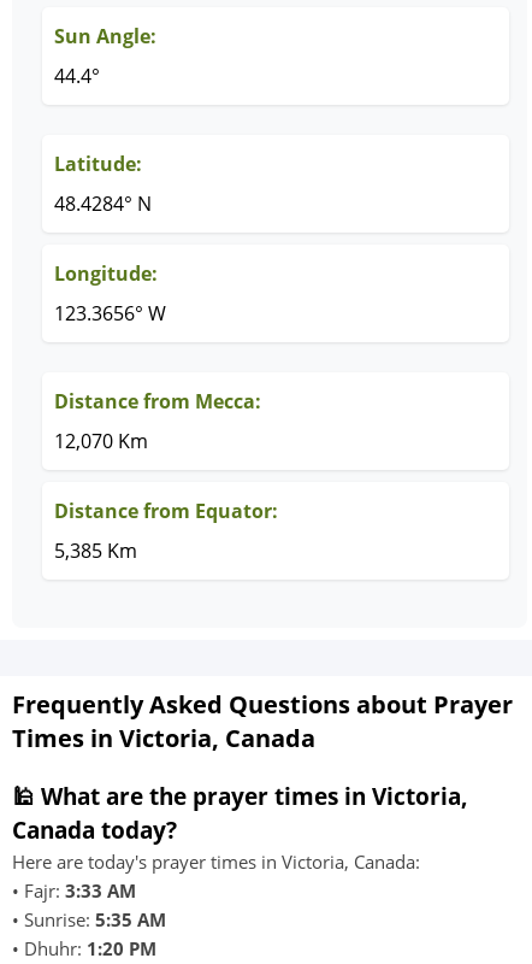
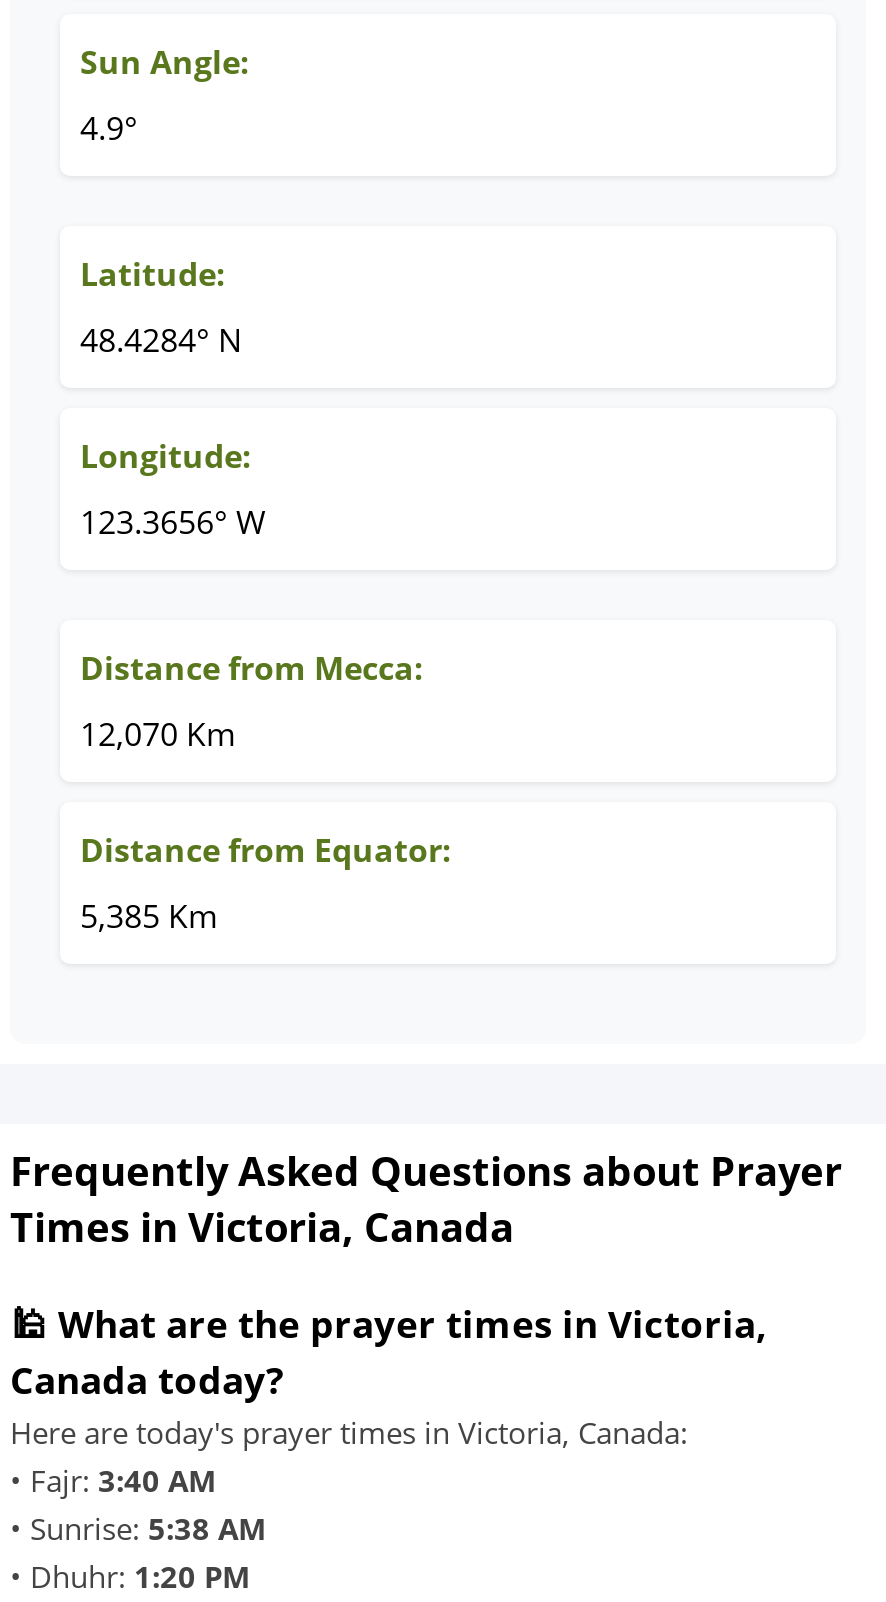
- 44.4°
+ 4.9°

- • Fajr: 3:33 AM
+ • Fajr: 3:40 AM

- • Sunrise: 5:35 AM
+ • Sunrise: 5:38 AM
